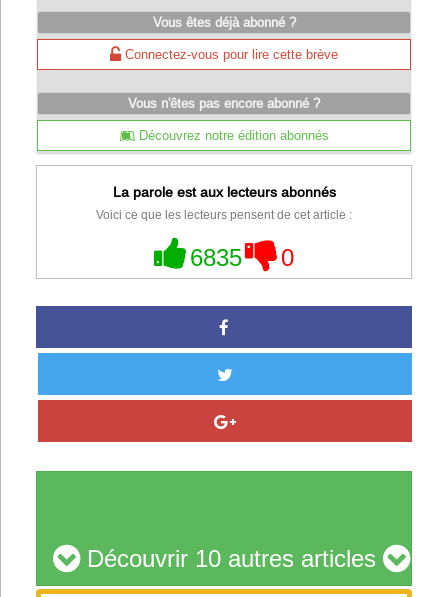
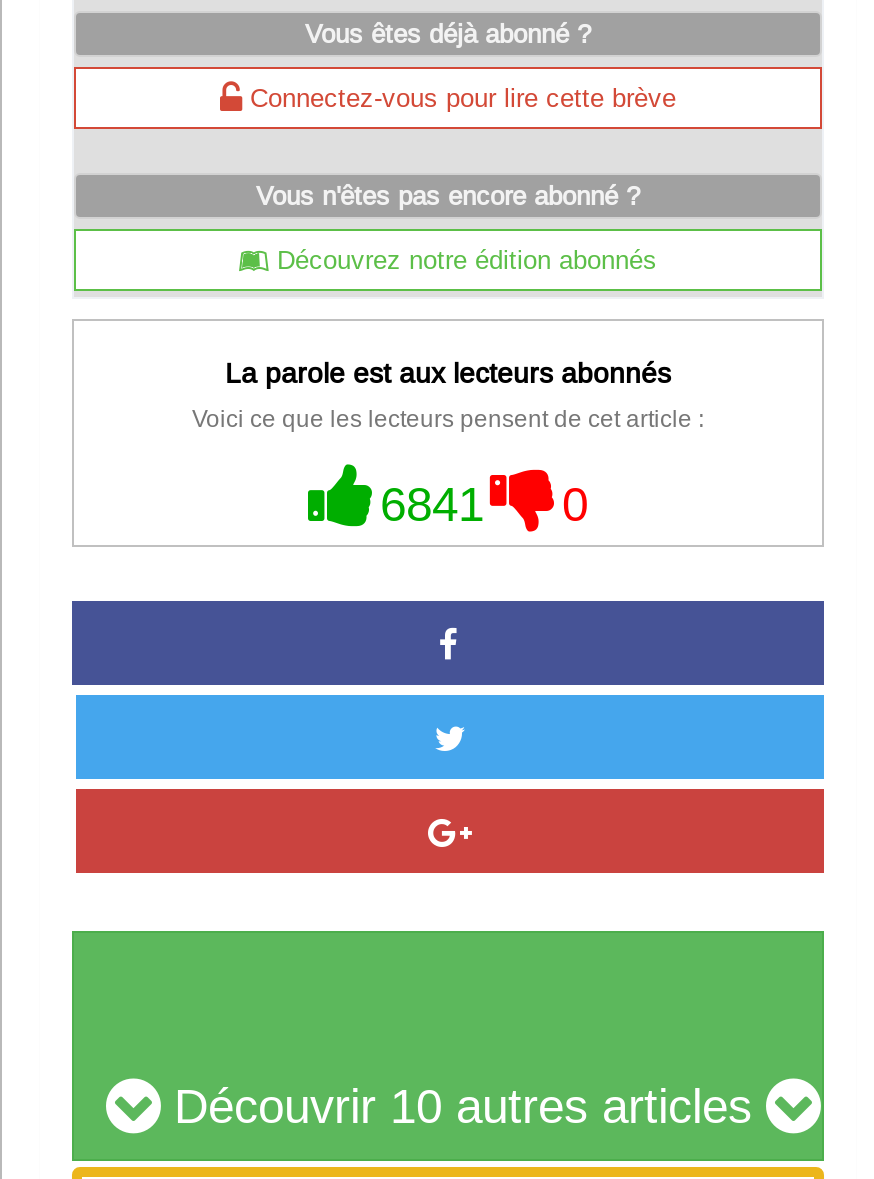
- 6835 0
+ 6841 0
